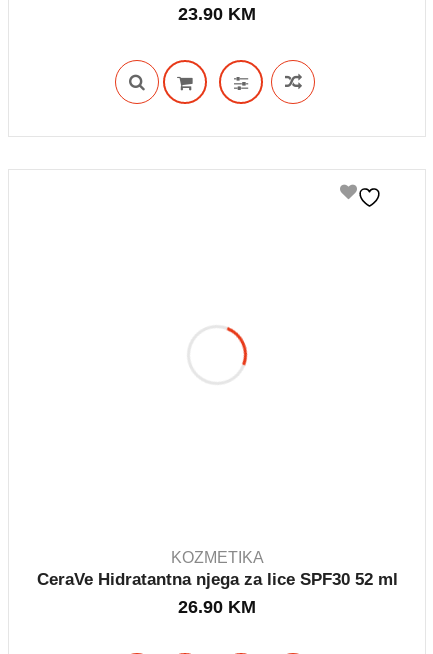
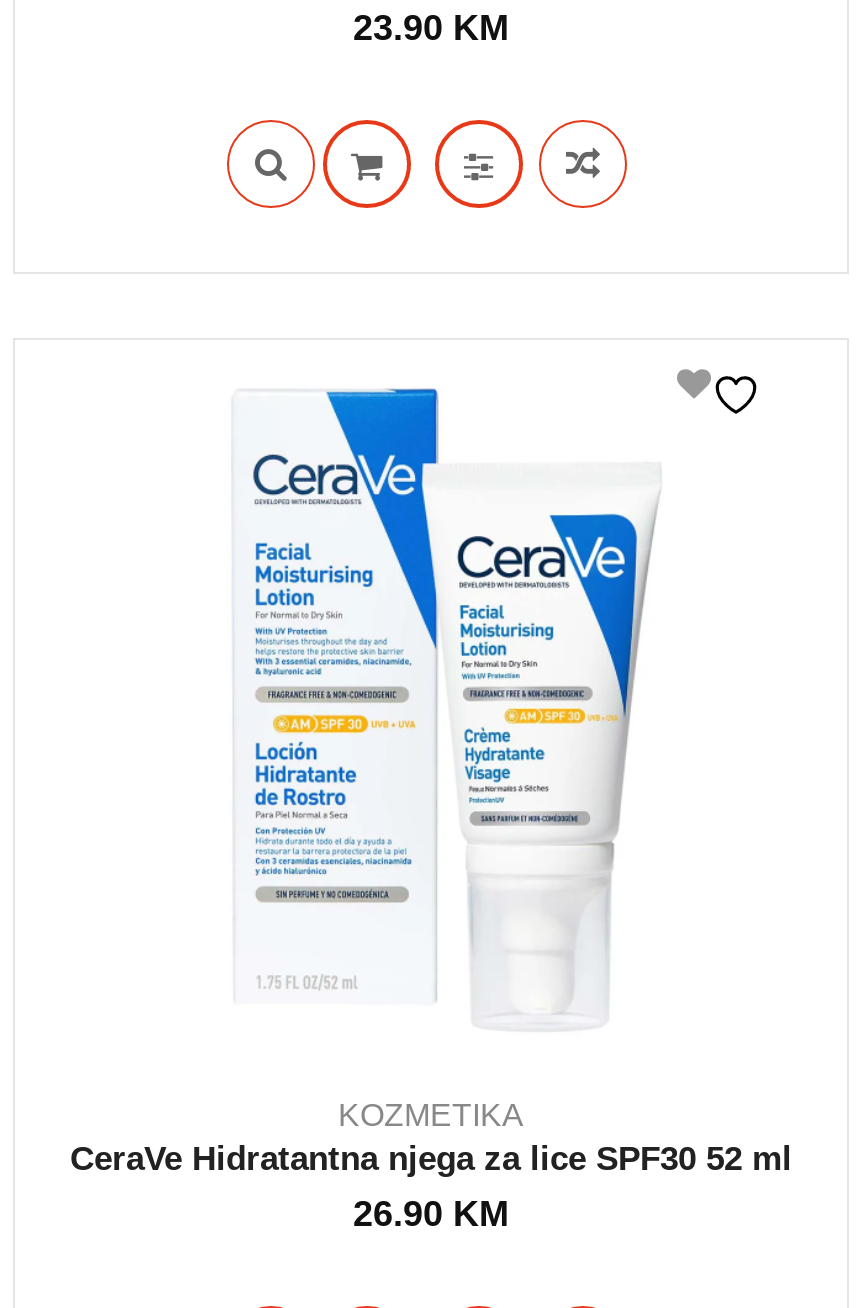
+ [image]
